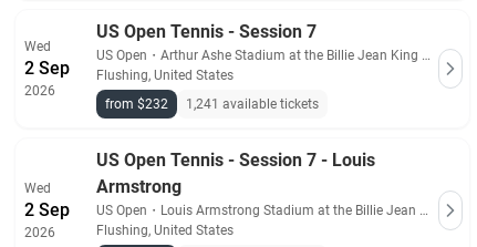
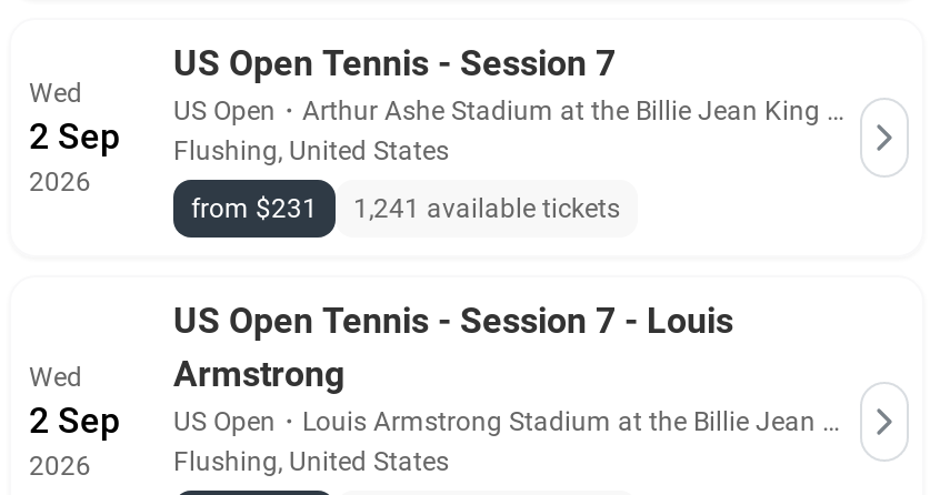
- from $232 1,241 available tickets
+ from $231 1,241 available tickets
